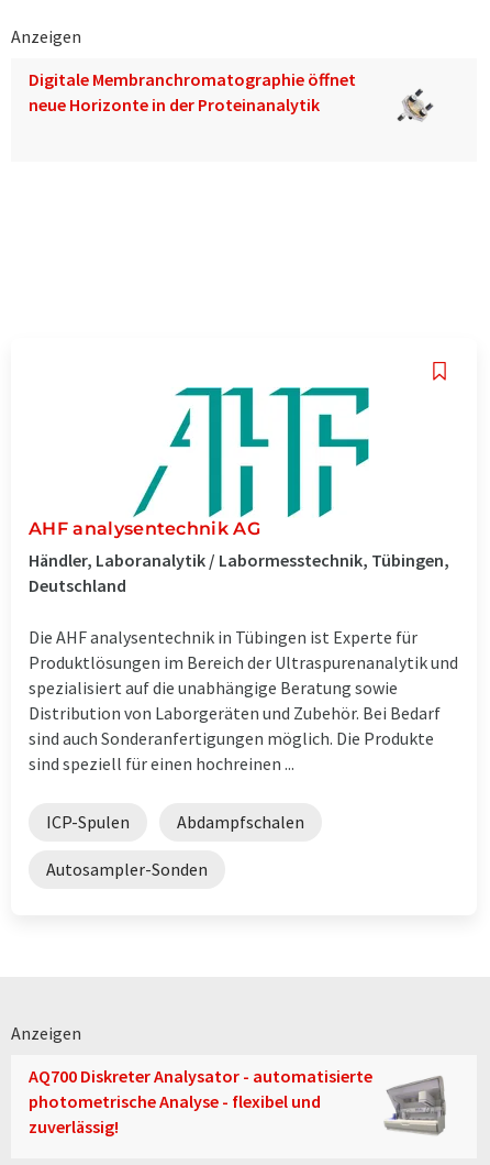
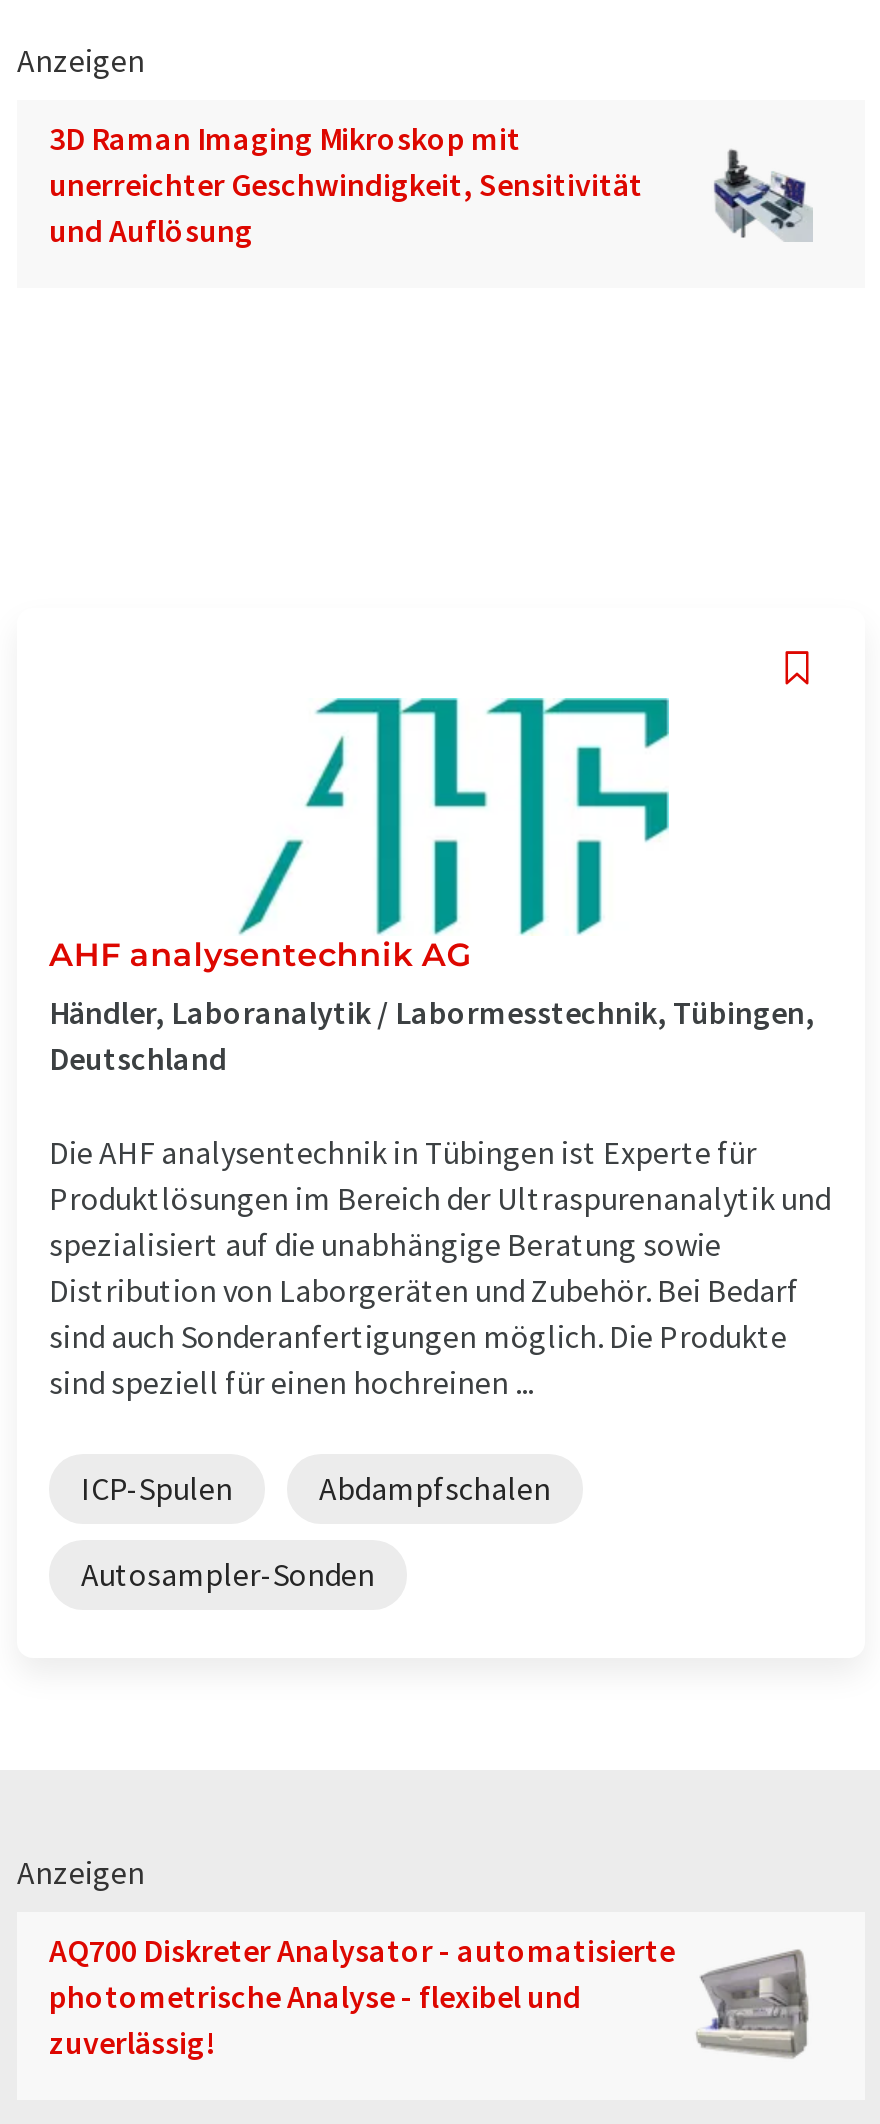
- [image]
- Digitale Membranchromatographie öffnet
- neue Horizonte in der Proteinanalytik
+ [image]
+ 3D Raman Imaging Mikroskop mit
+ unerreichter Geschwindigkeit, Sensitivität
+ und Auflösung
